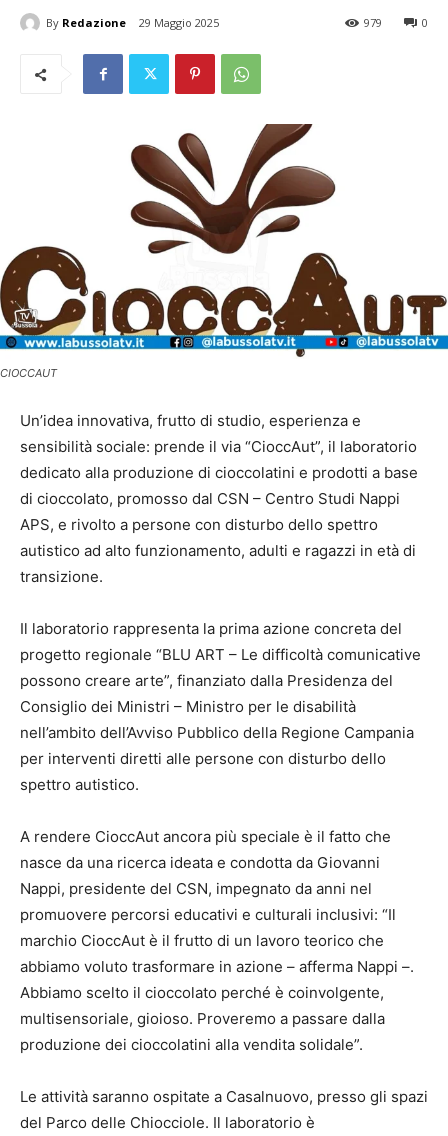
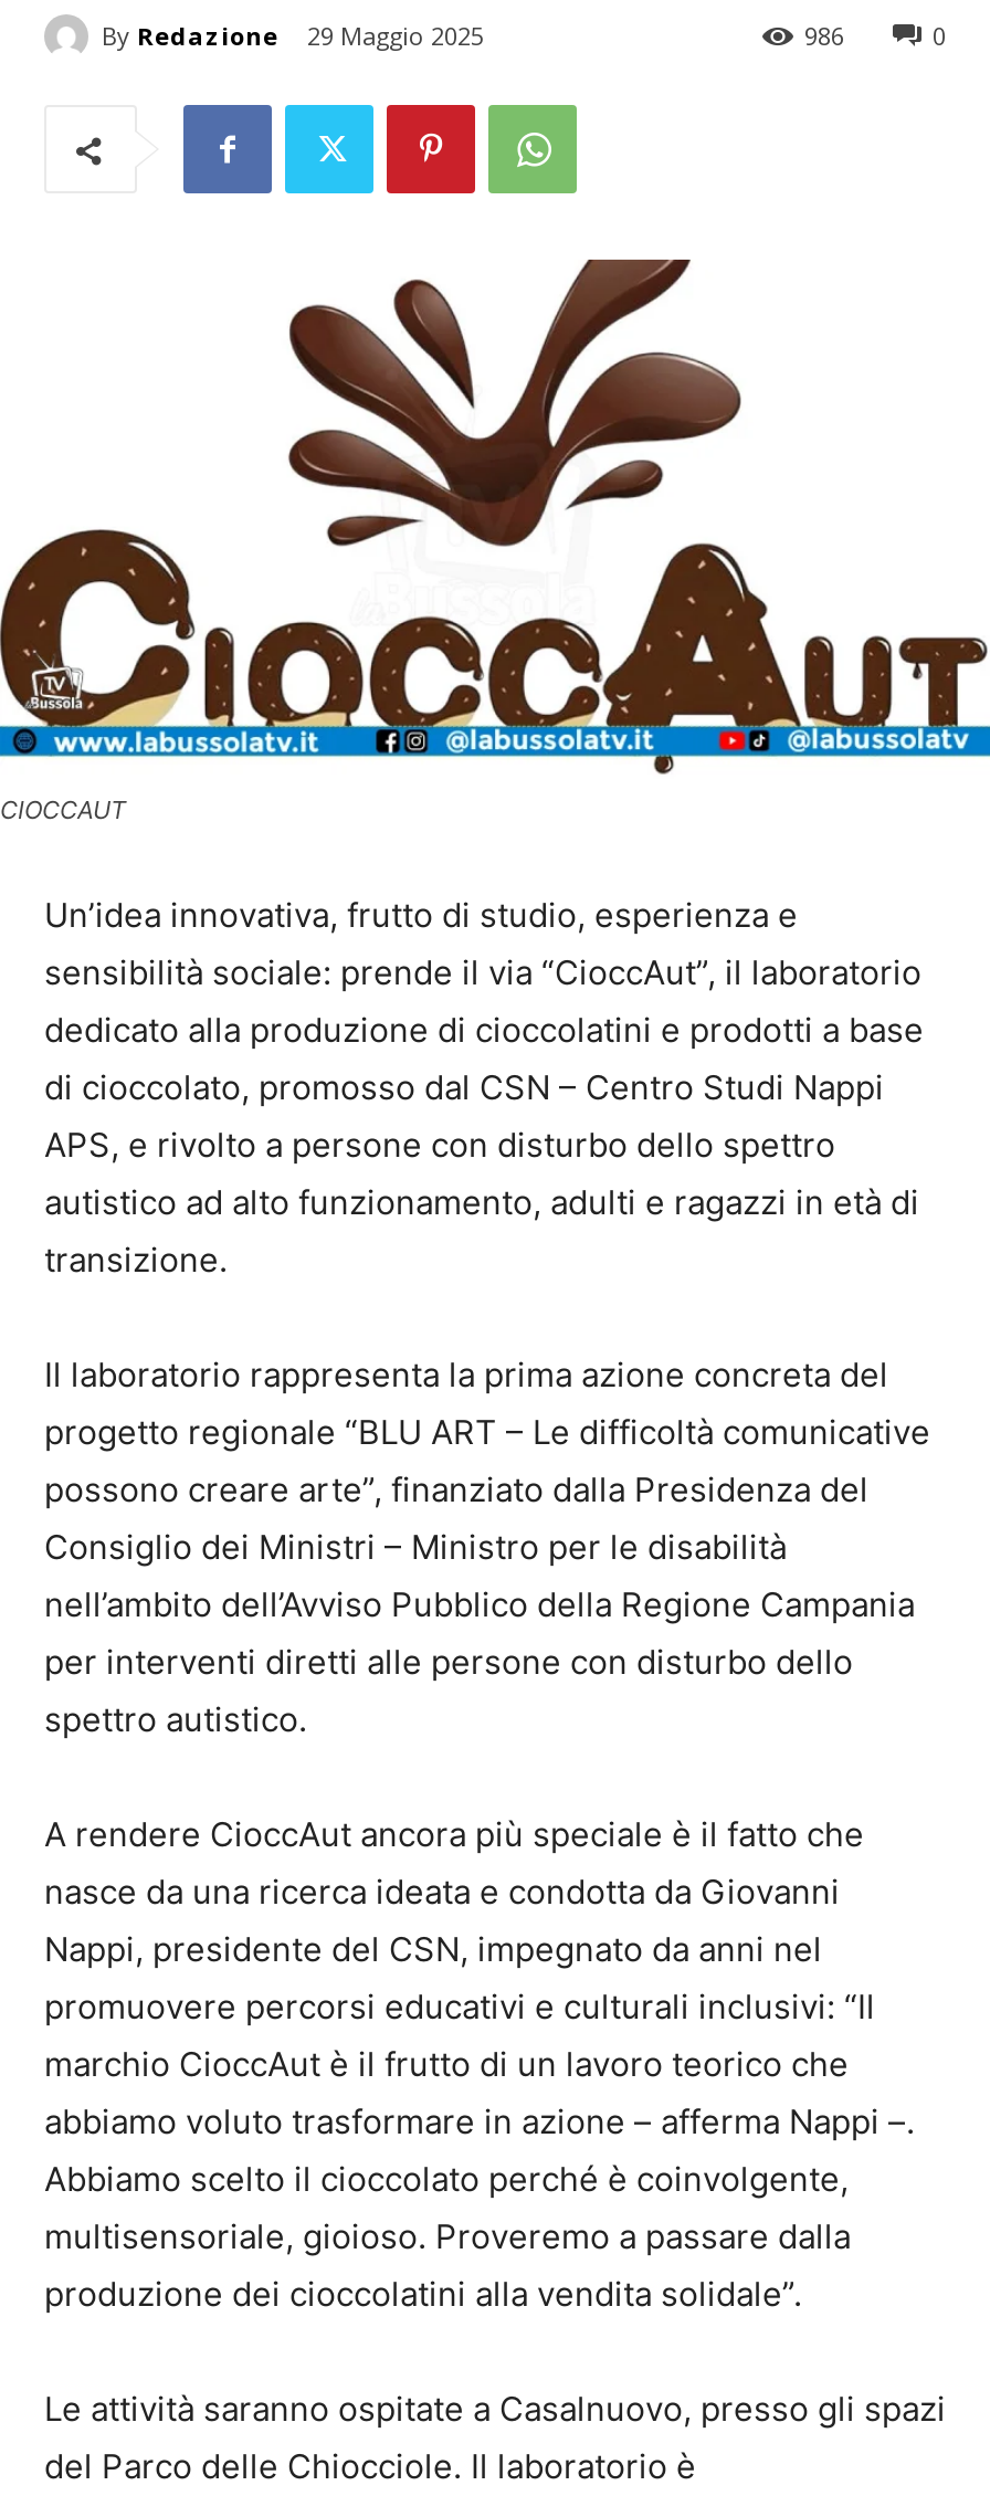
- 979
+ 986
